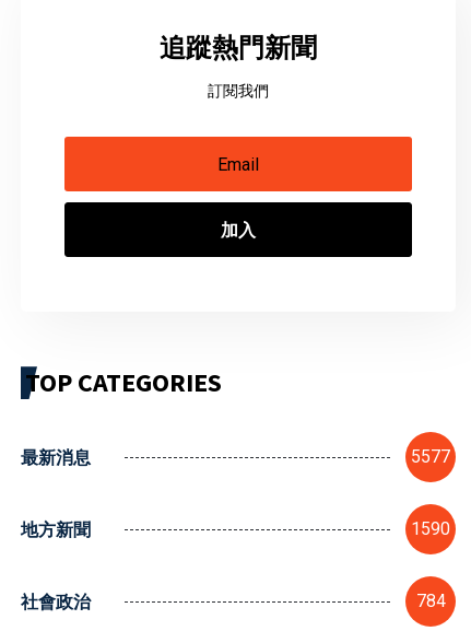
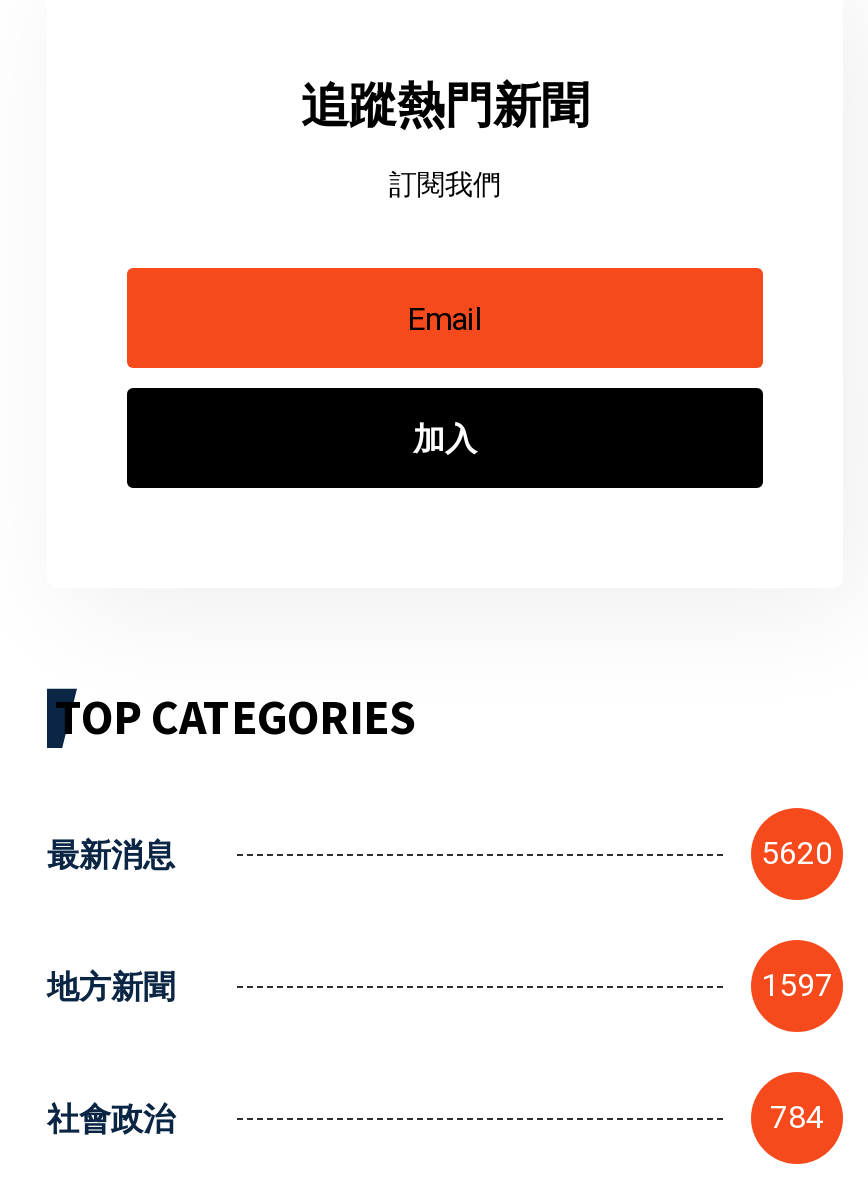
- 5577
+ 5620

- 1590
+ 1597
